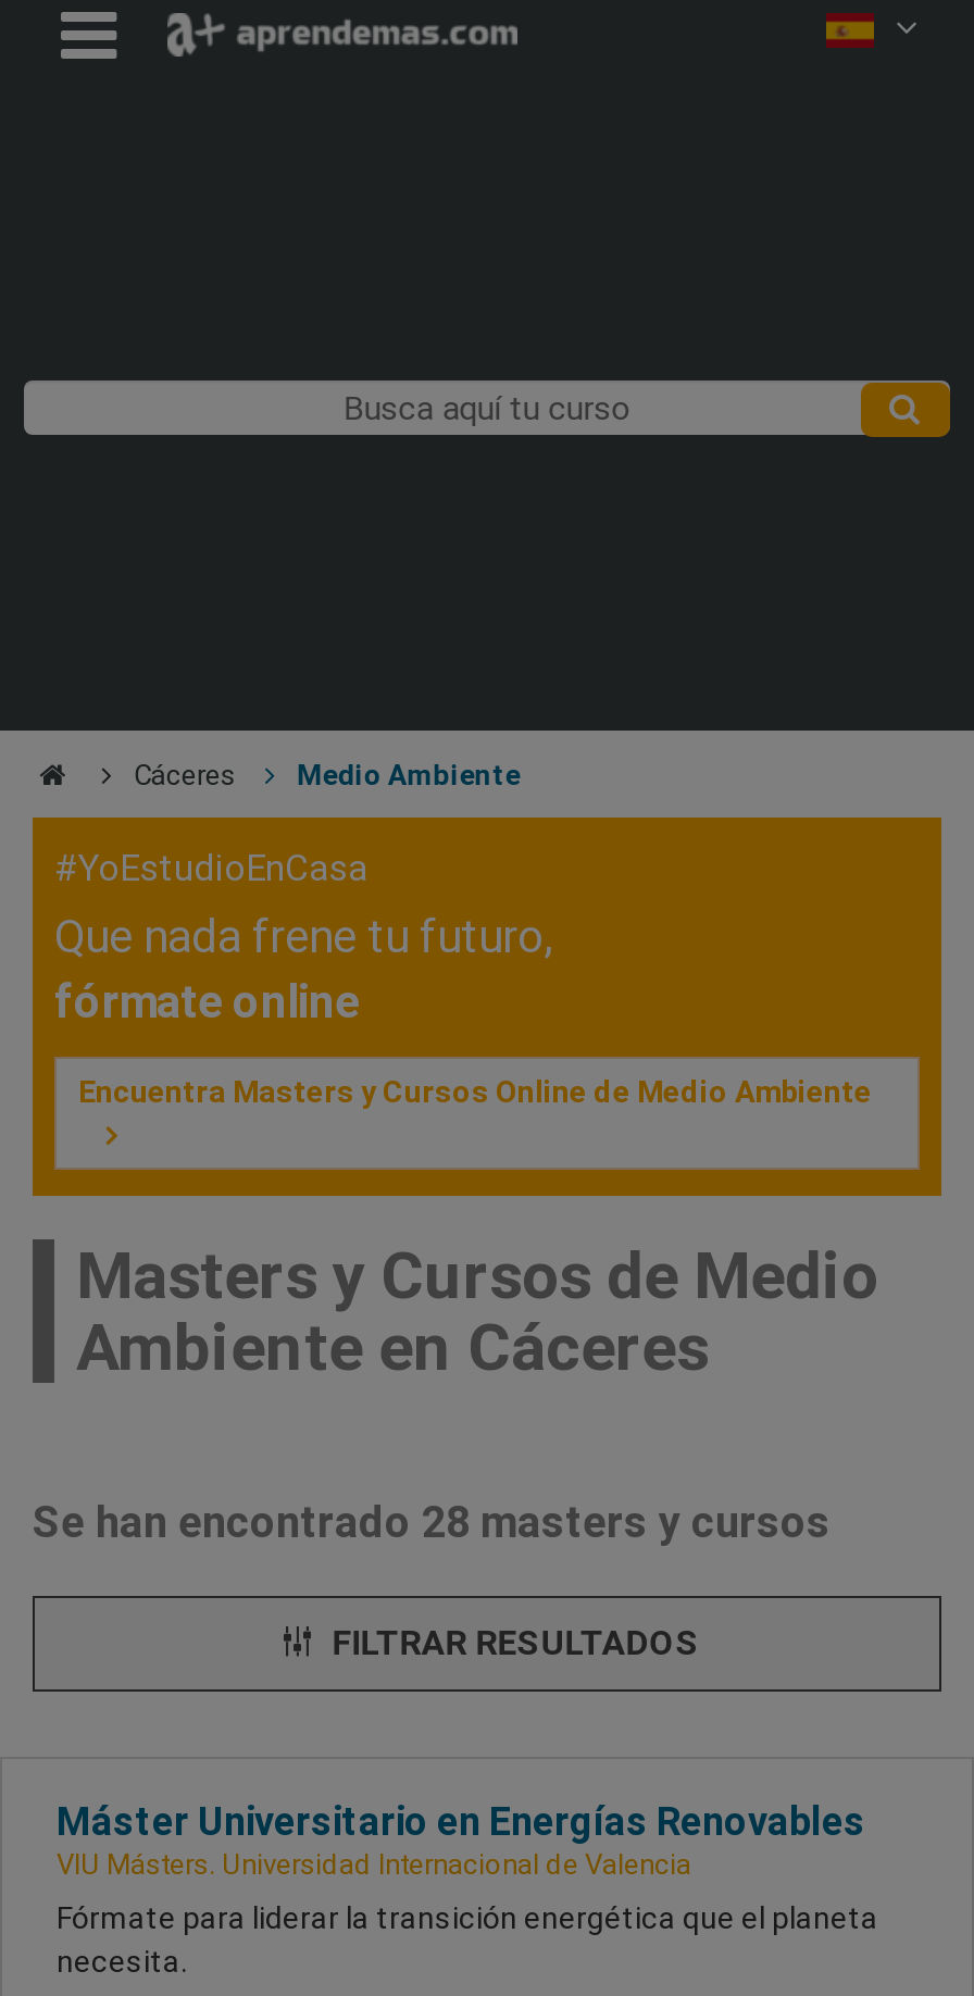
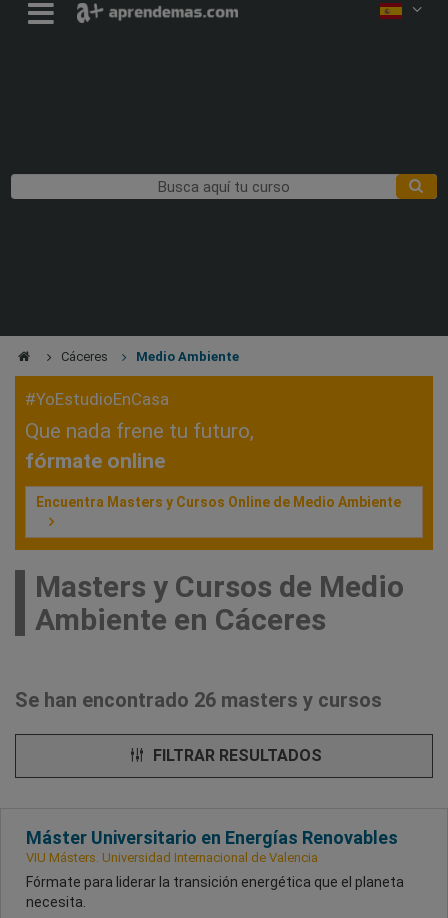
- Se han encontrado 28 masters y cursos
+ Se han encontrado 26 masters y cursos
